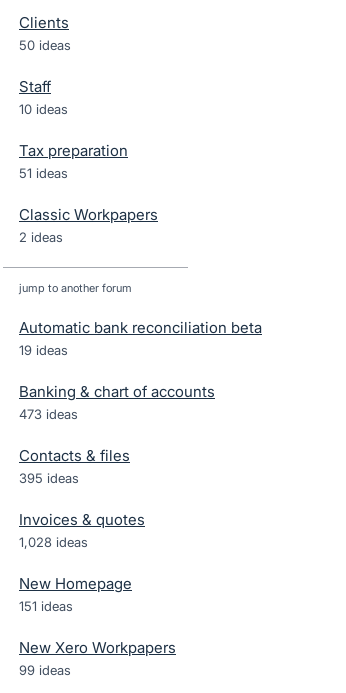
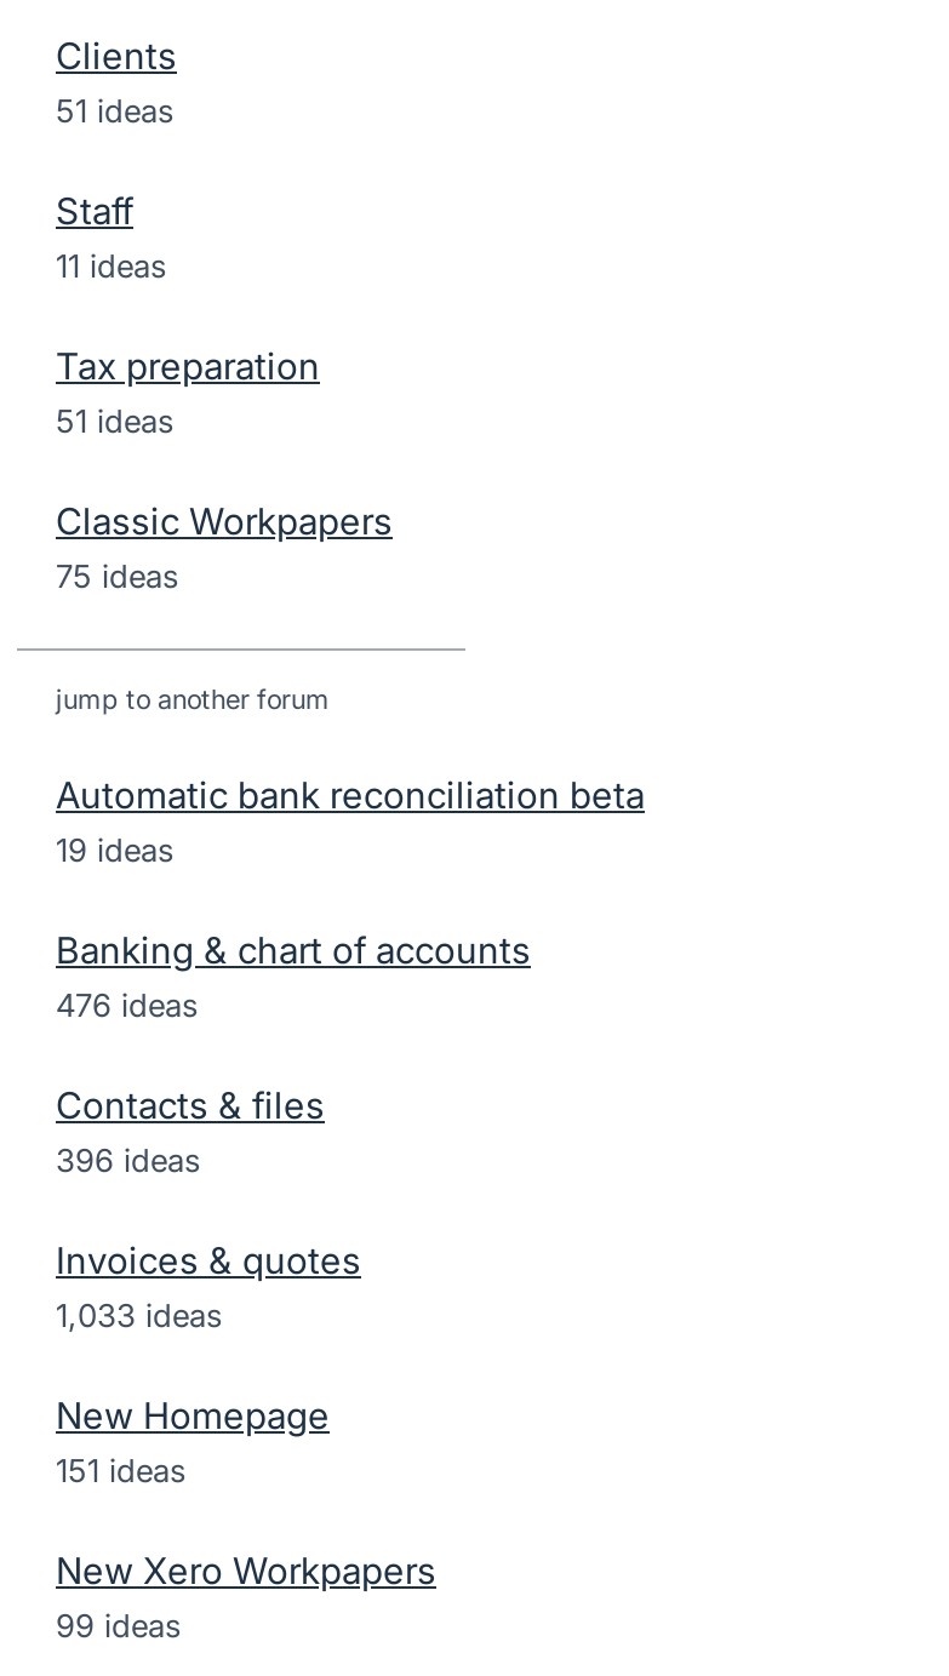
- 50 ideas
+ 51 ideas

- 10 ideas
+ 11 ideas

- 2 ideas
+ 75 ideas

- 473 ideas
+ 476 ideas

- 395 ideas
+ 396 ideas

- 1,028 ideas
+ 1,033 ideas
